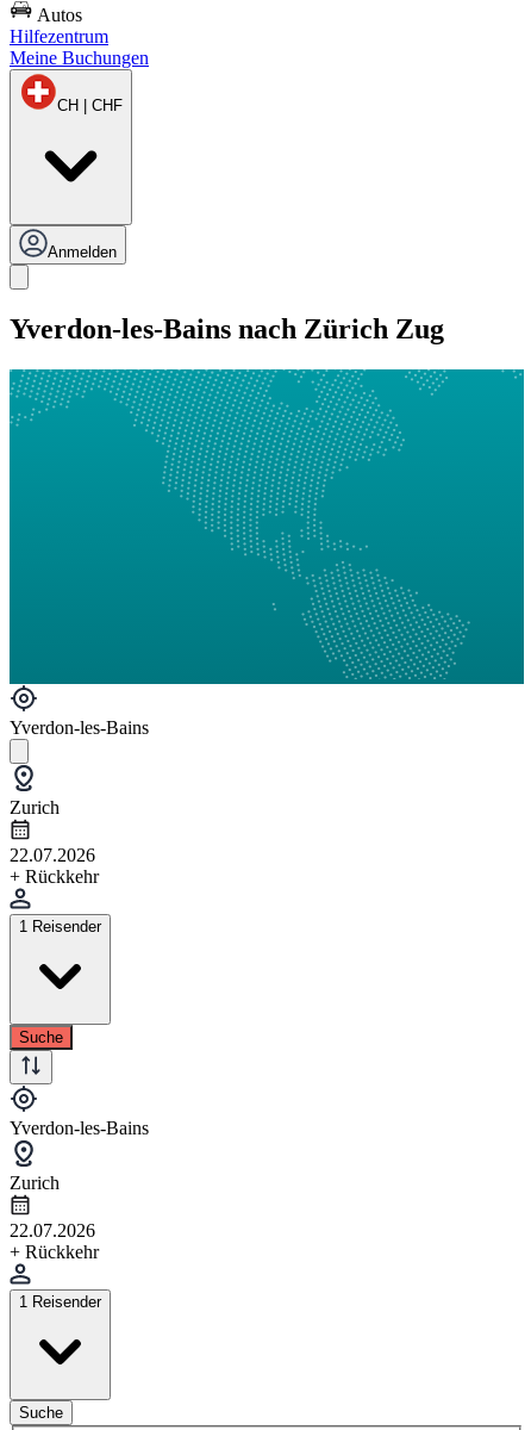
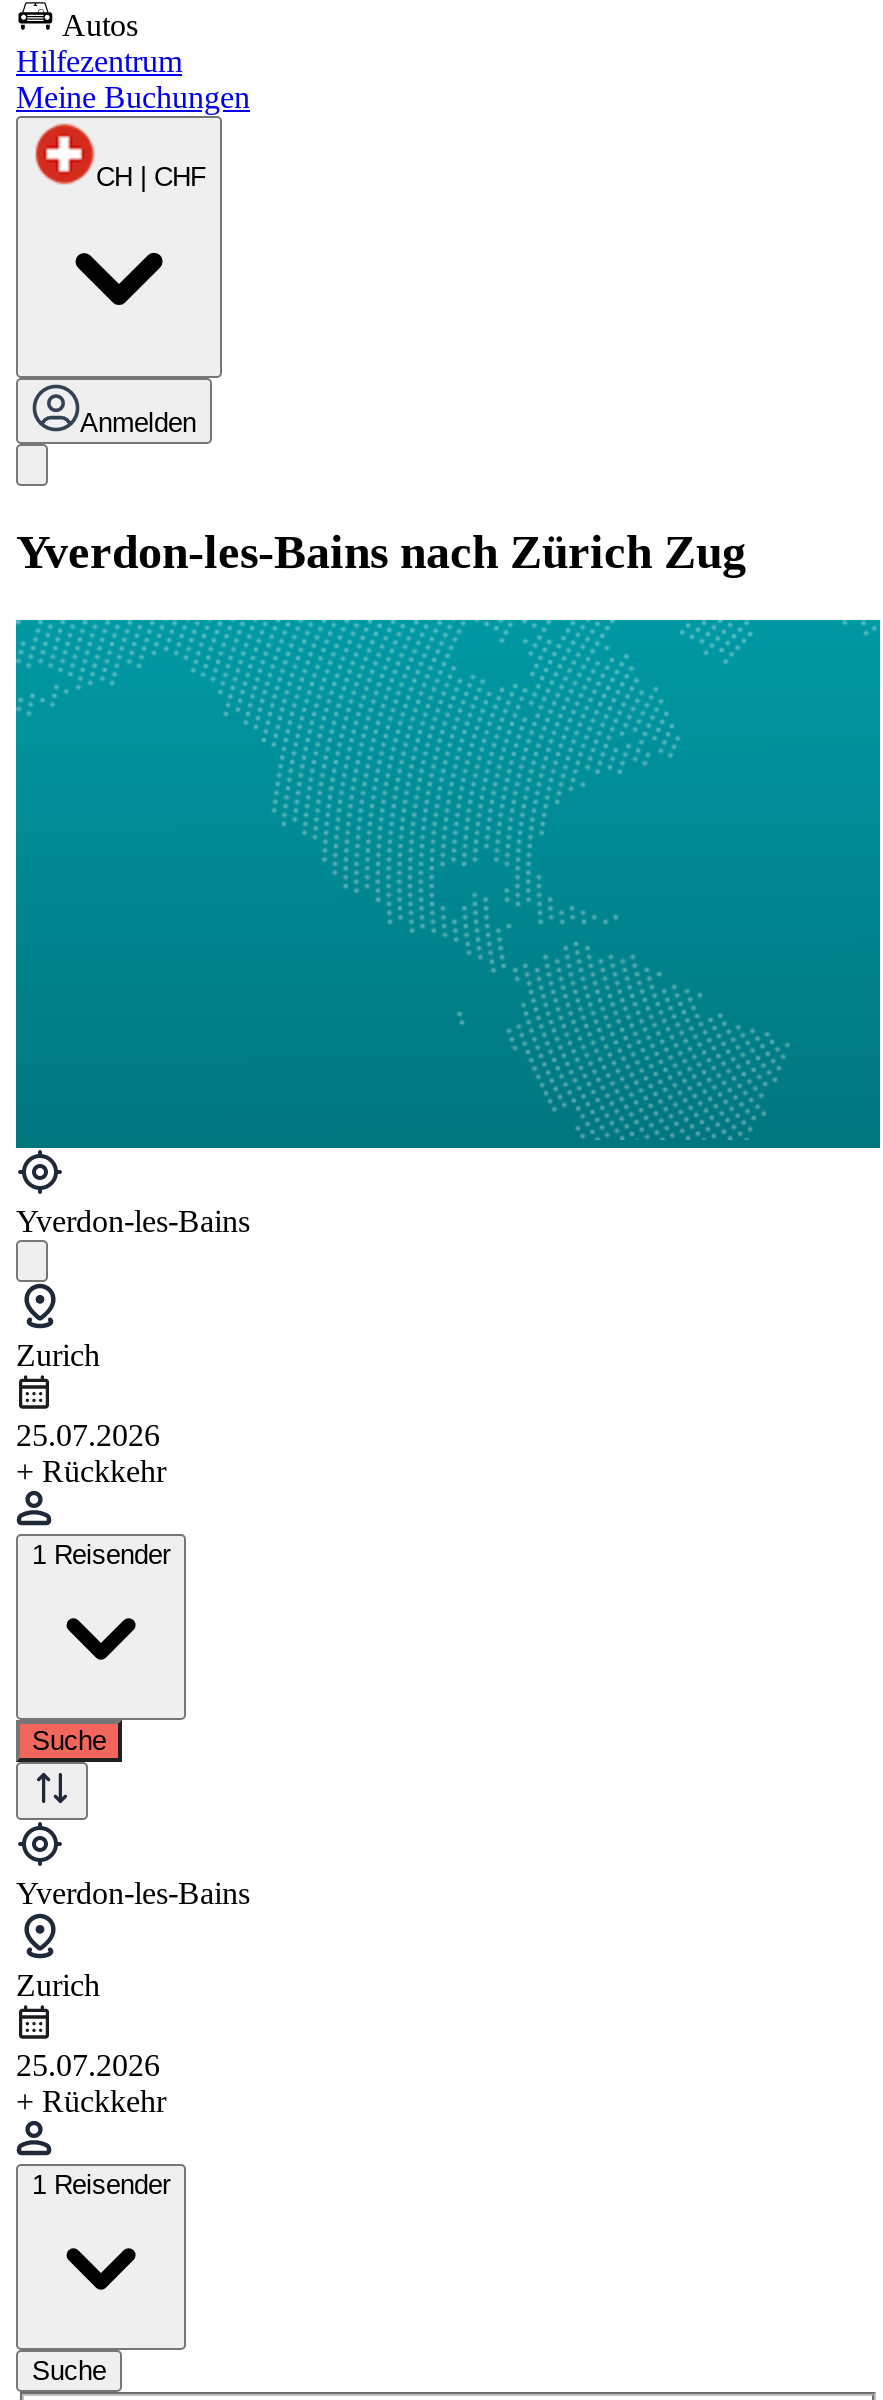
- 22.07.2026
+ 25.07.2026

- 22.07.2026
+ 25.07.2026
